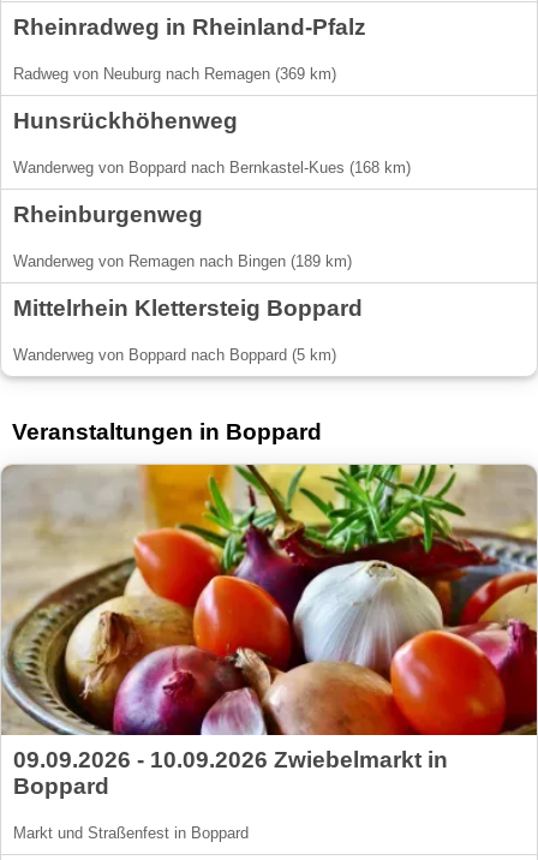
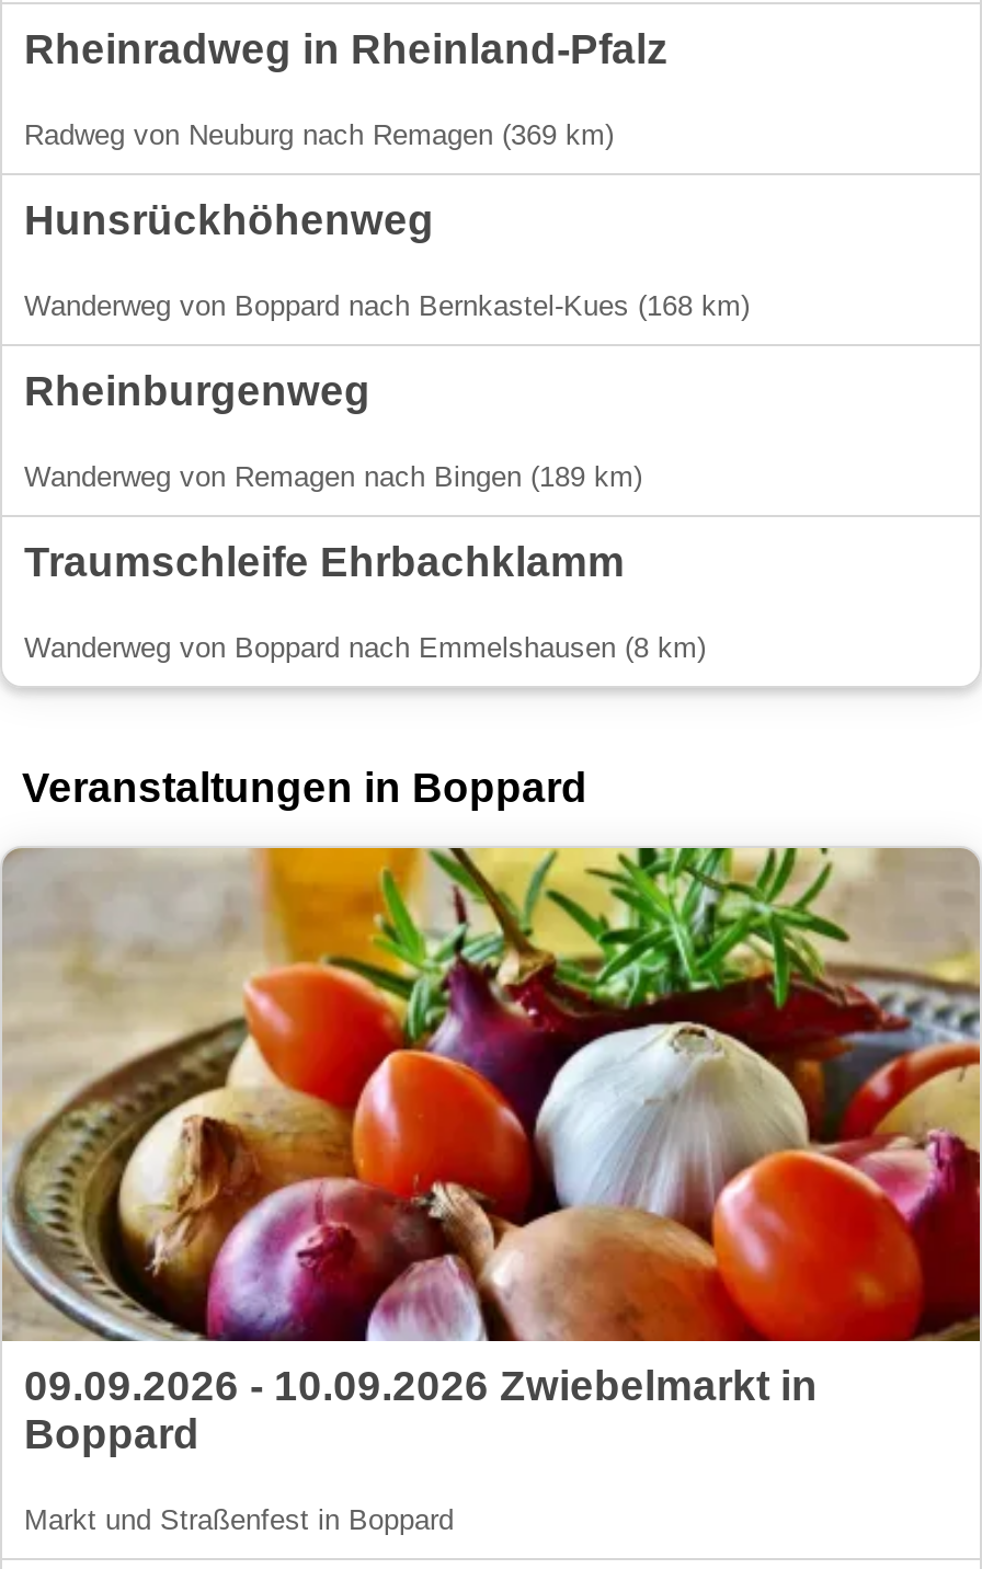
- Mittelrhein Klettersteig Boppard
+ Traumschleife Ehrbachklamm

- Wanderweg von Boppard nach Boppard (5 km)
+ Wanderweg von Boppard nach Emmelshausen (8 km)
